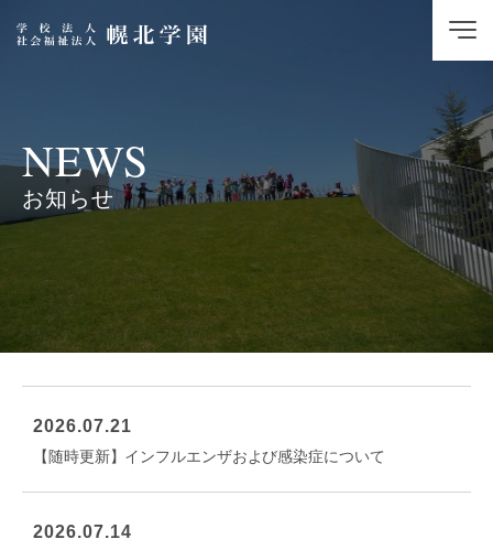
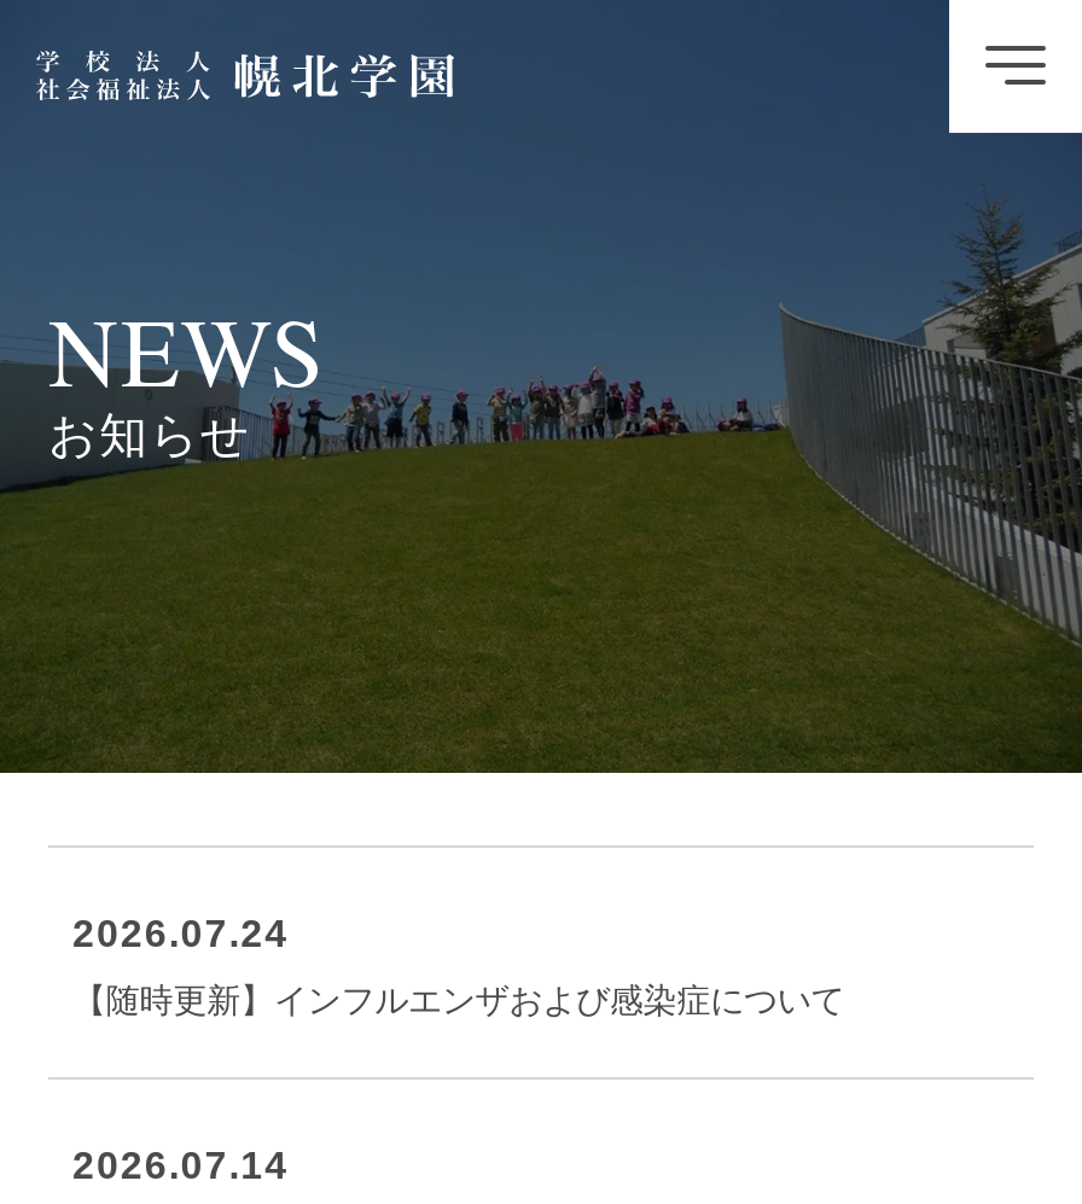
- 2026.07.21
+ 2026.07.24
